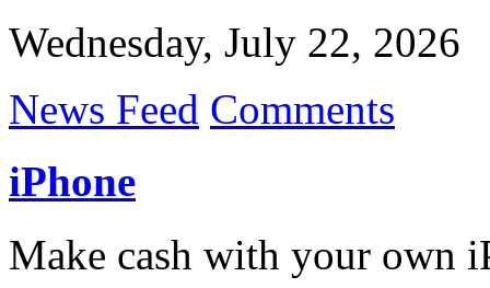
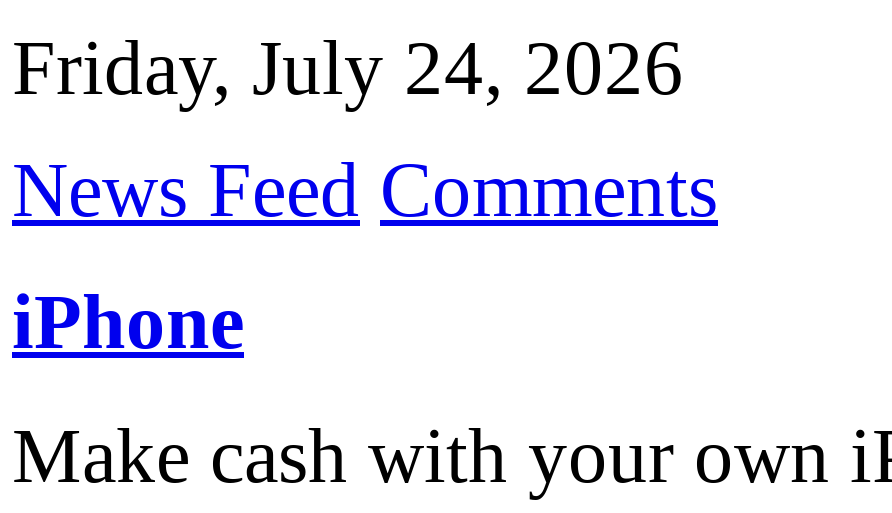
- Wednesday, July 22, 2026
+ Friday, July 24, 2026
